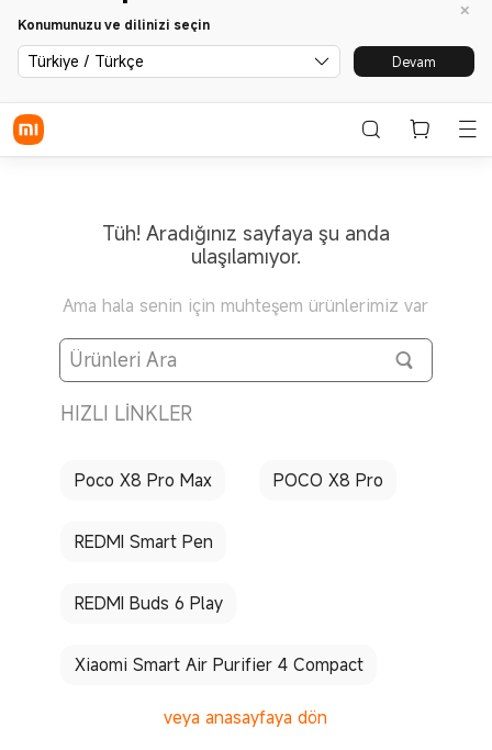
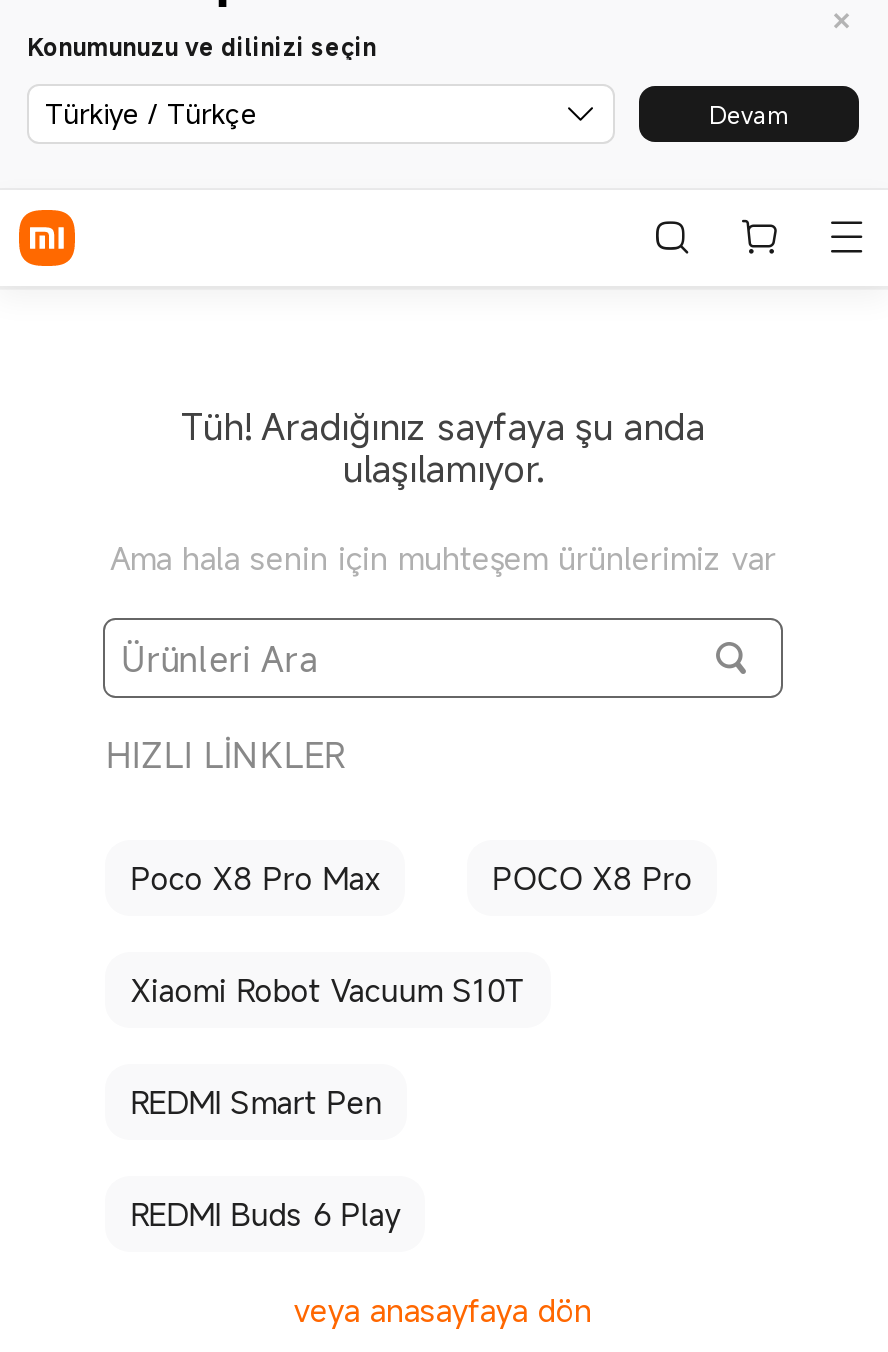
+ Xiaomi Robot Vacuum S10T

moved down: REDMI Smart Pen | REDMI Buds 6 Play

- Xiaomi Smart Air Purifier 4 Compact
